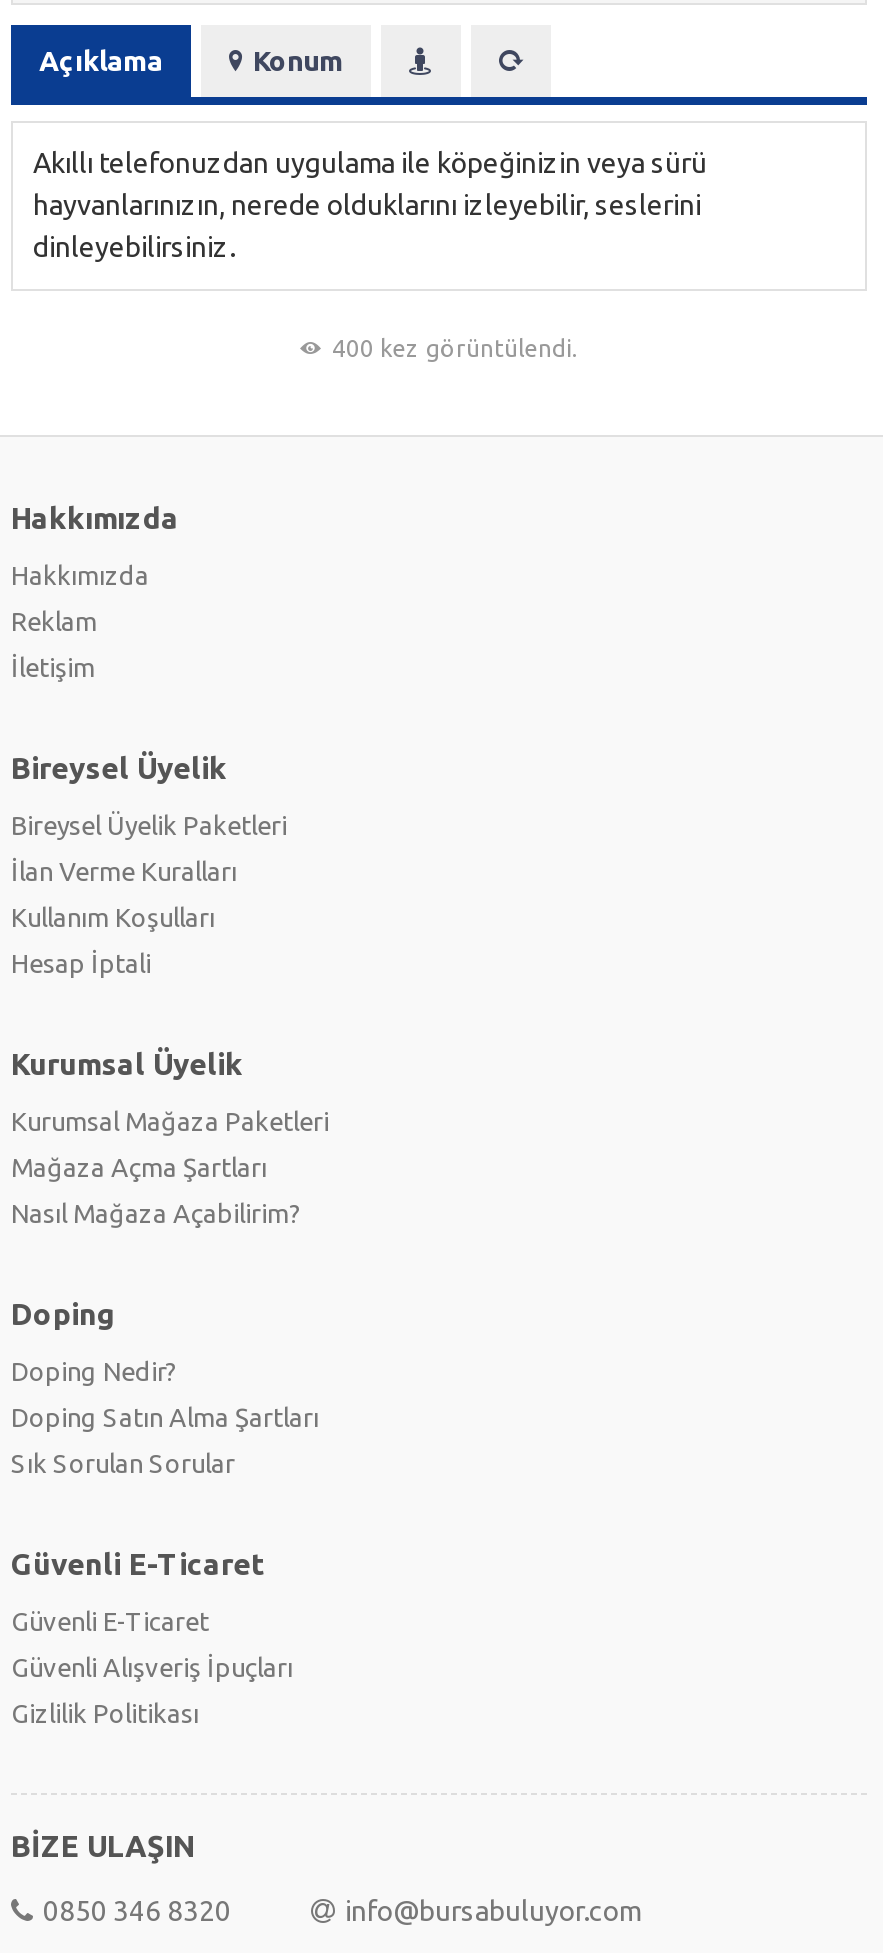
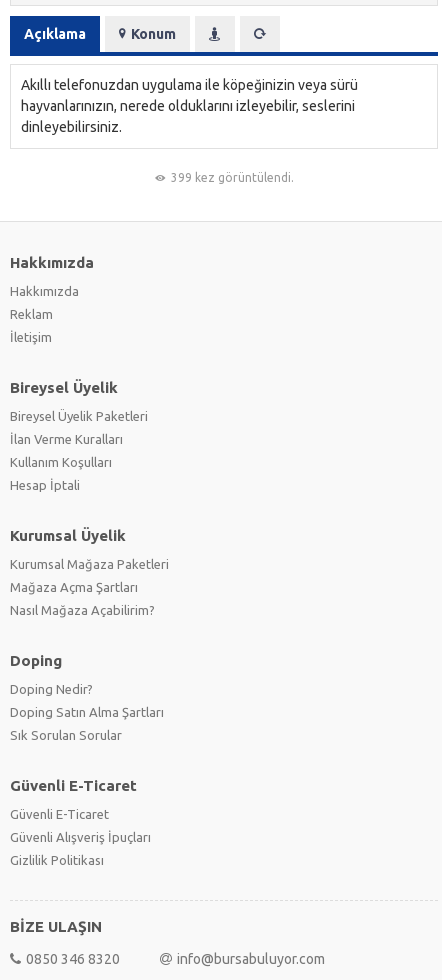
- 400 kez görüntülendi.
+ 399 kez görüntülendi.
